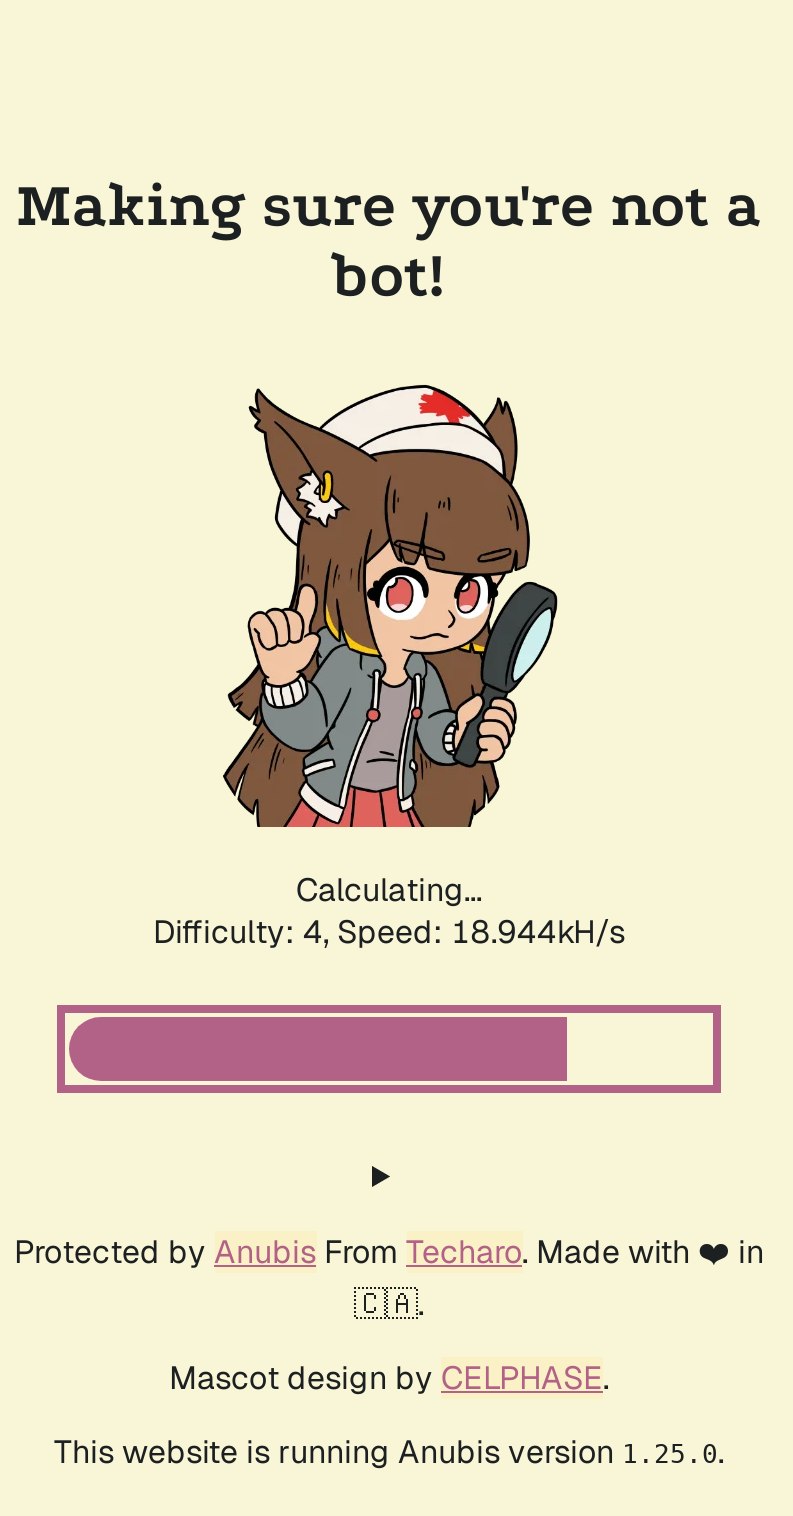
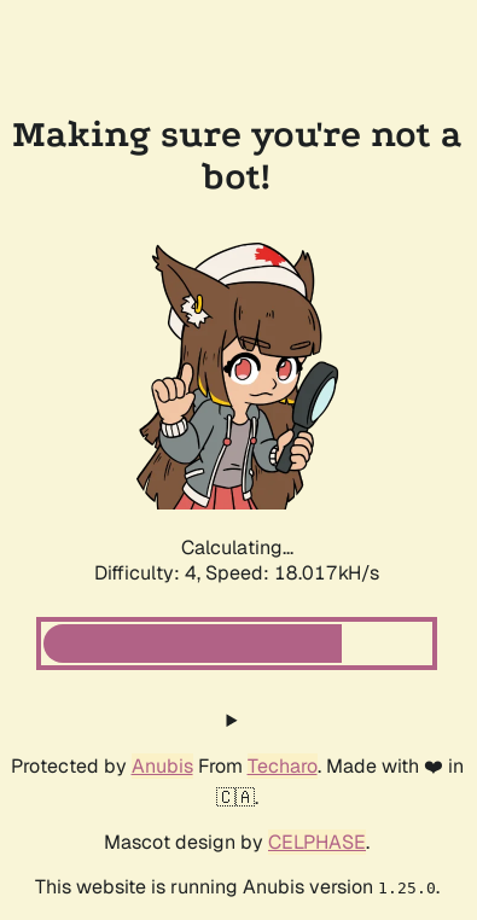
- Difficulty: 4, Speed: 18.944kH/s
+ Difficulty: 4, Speed: 18.017kH/s
